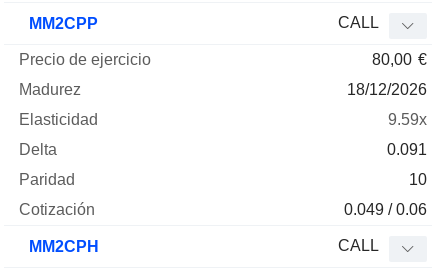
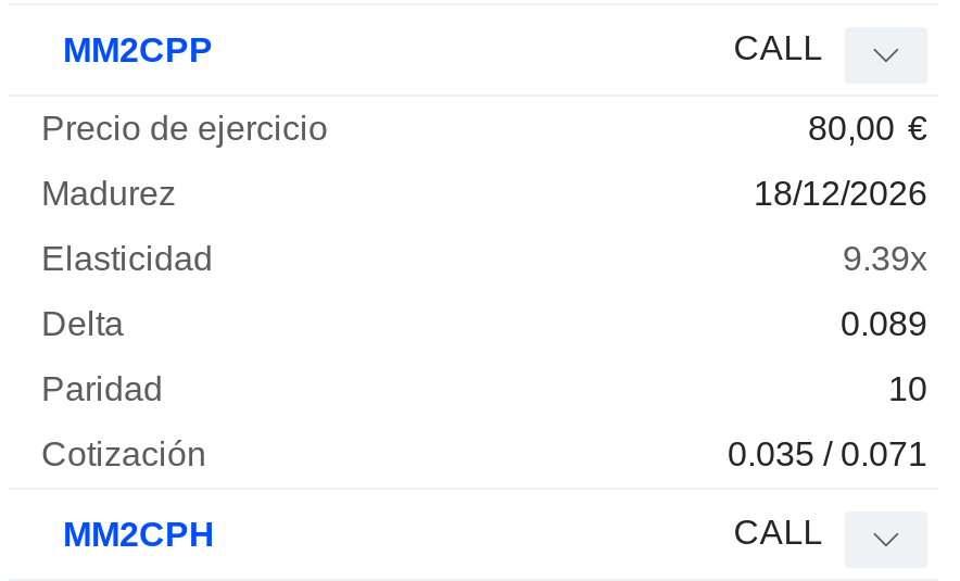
- 9.59x
+ 9.39x

- 0.091
+ 0.089

- 0.049 / 0.06
+ 0.035 / 0.071
